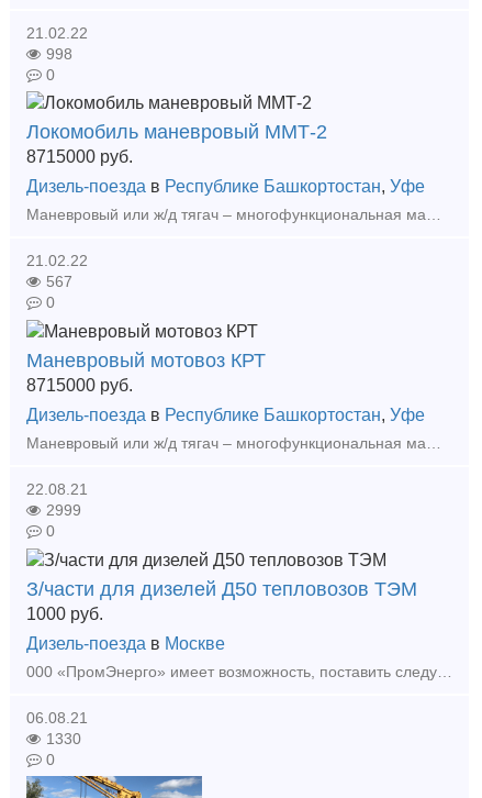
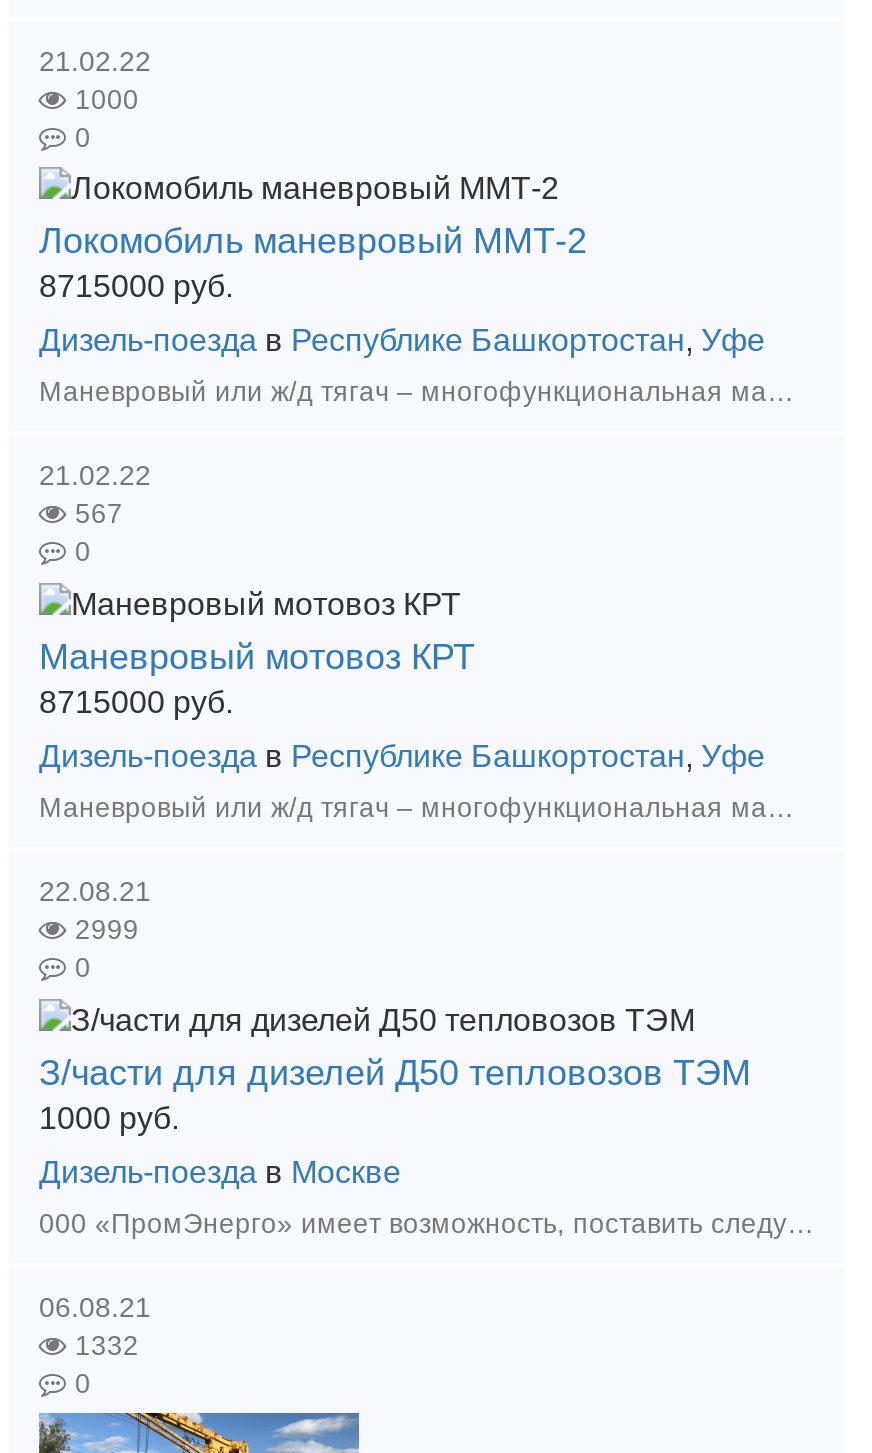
- 998
+ 1000

- 1330
+ 1332
